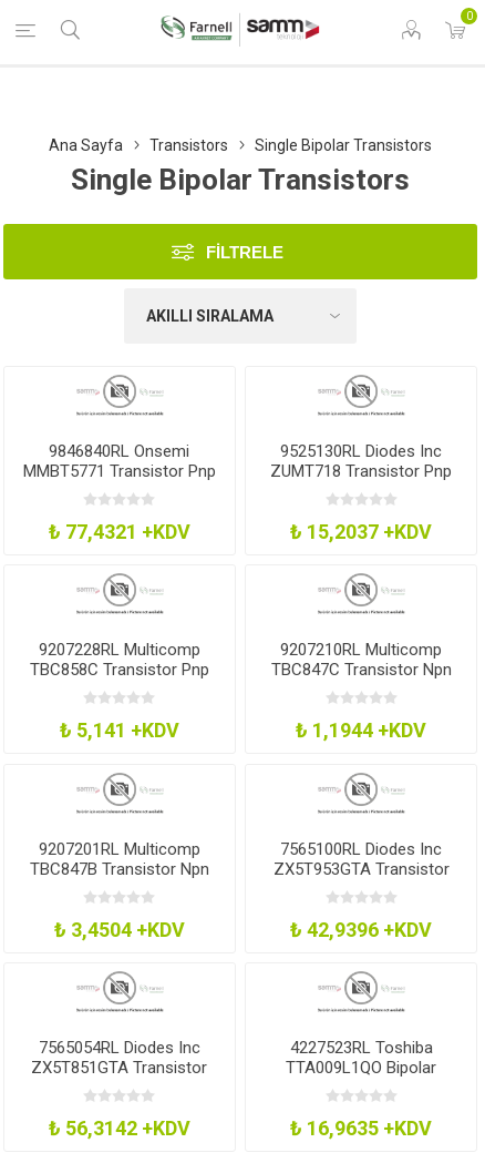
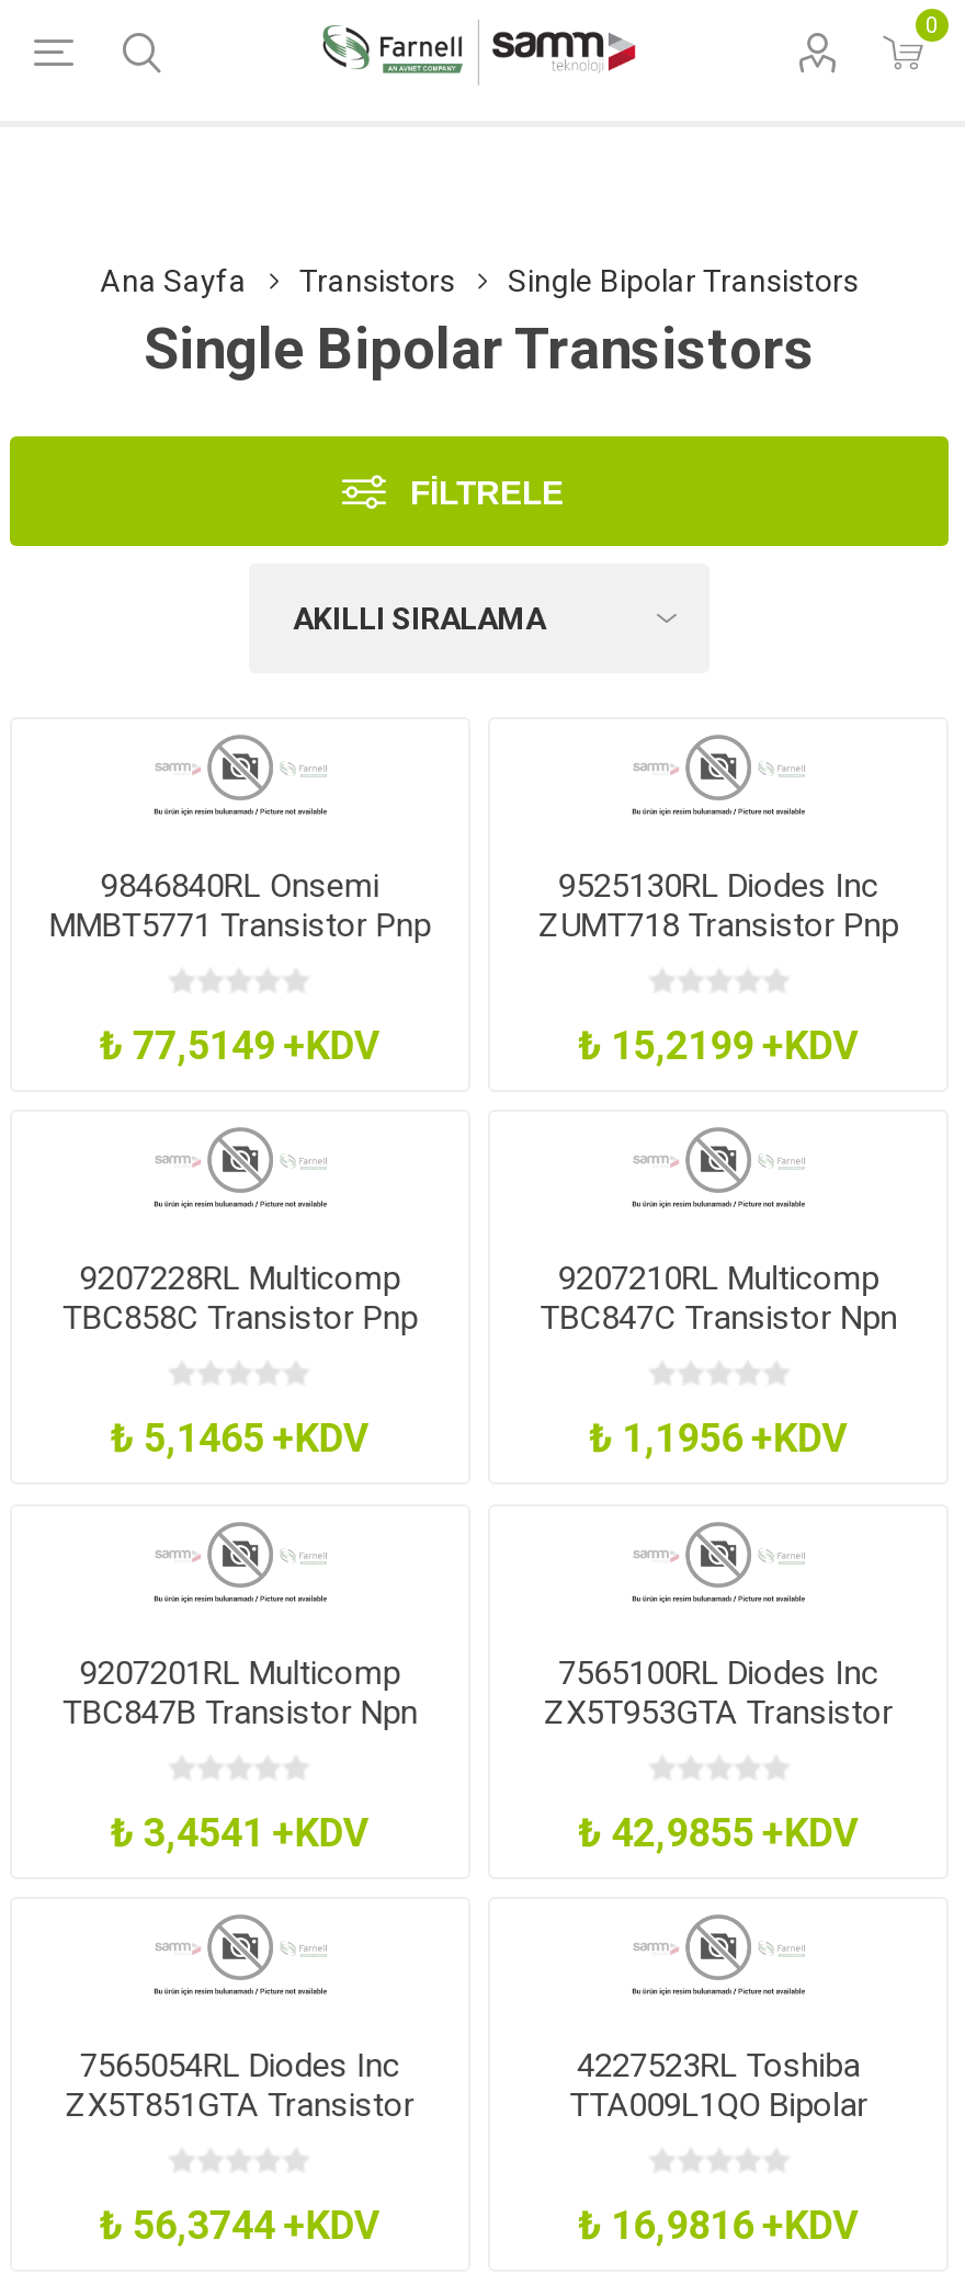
- ₺ 77,4321 +KDV
+ ₺ 77,5149 +KDV

- ₺ 15,2037 +KDV
+ ₺ 15,2199 +KDV

- ₺ 5,141 +KDV
+ ₺ 5,1465 +KDV

- ₺ 1,1944 +KDV
+ ₺ 1,1956 +KDV

- ₺ 3,4504 +KDV
+ ₺ 3,4541 +KDV

- ₺ 42,9396 +KDV
+ ₺ 42,9855 +KDV

- ₺ 56,3142 +KDV
+ ₺ 56,3744 +KDV

- ₺ 16,9635 +KDV
+ ₺ 16,9816 +KDV
